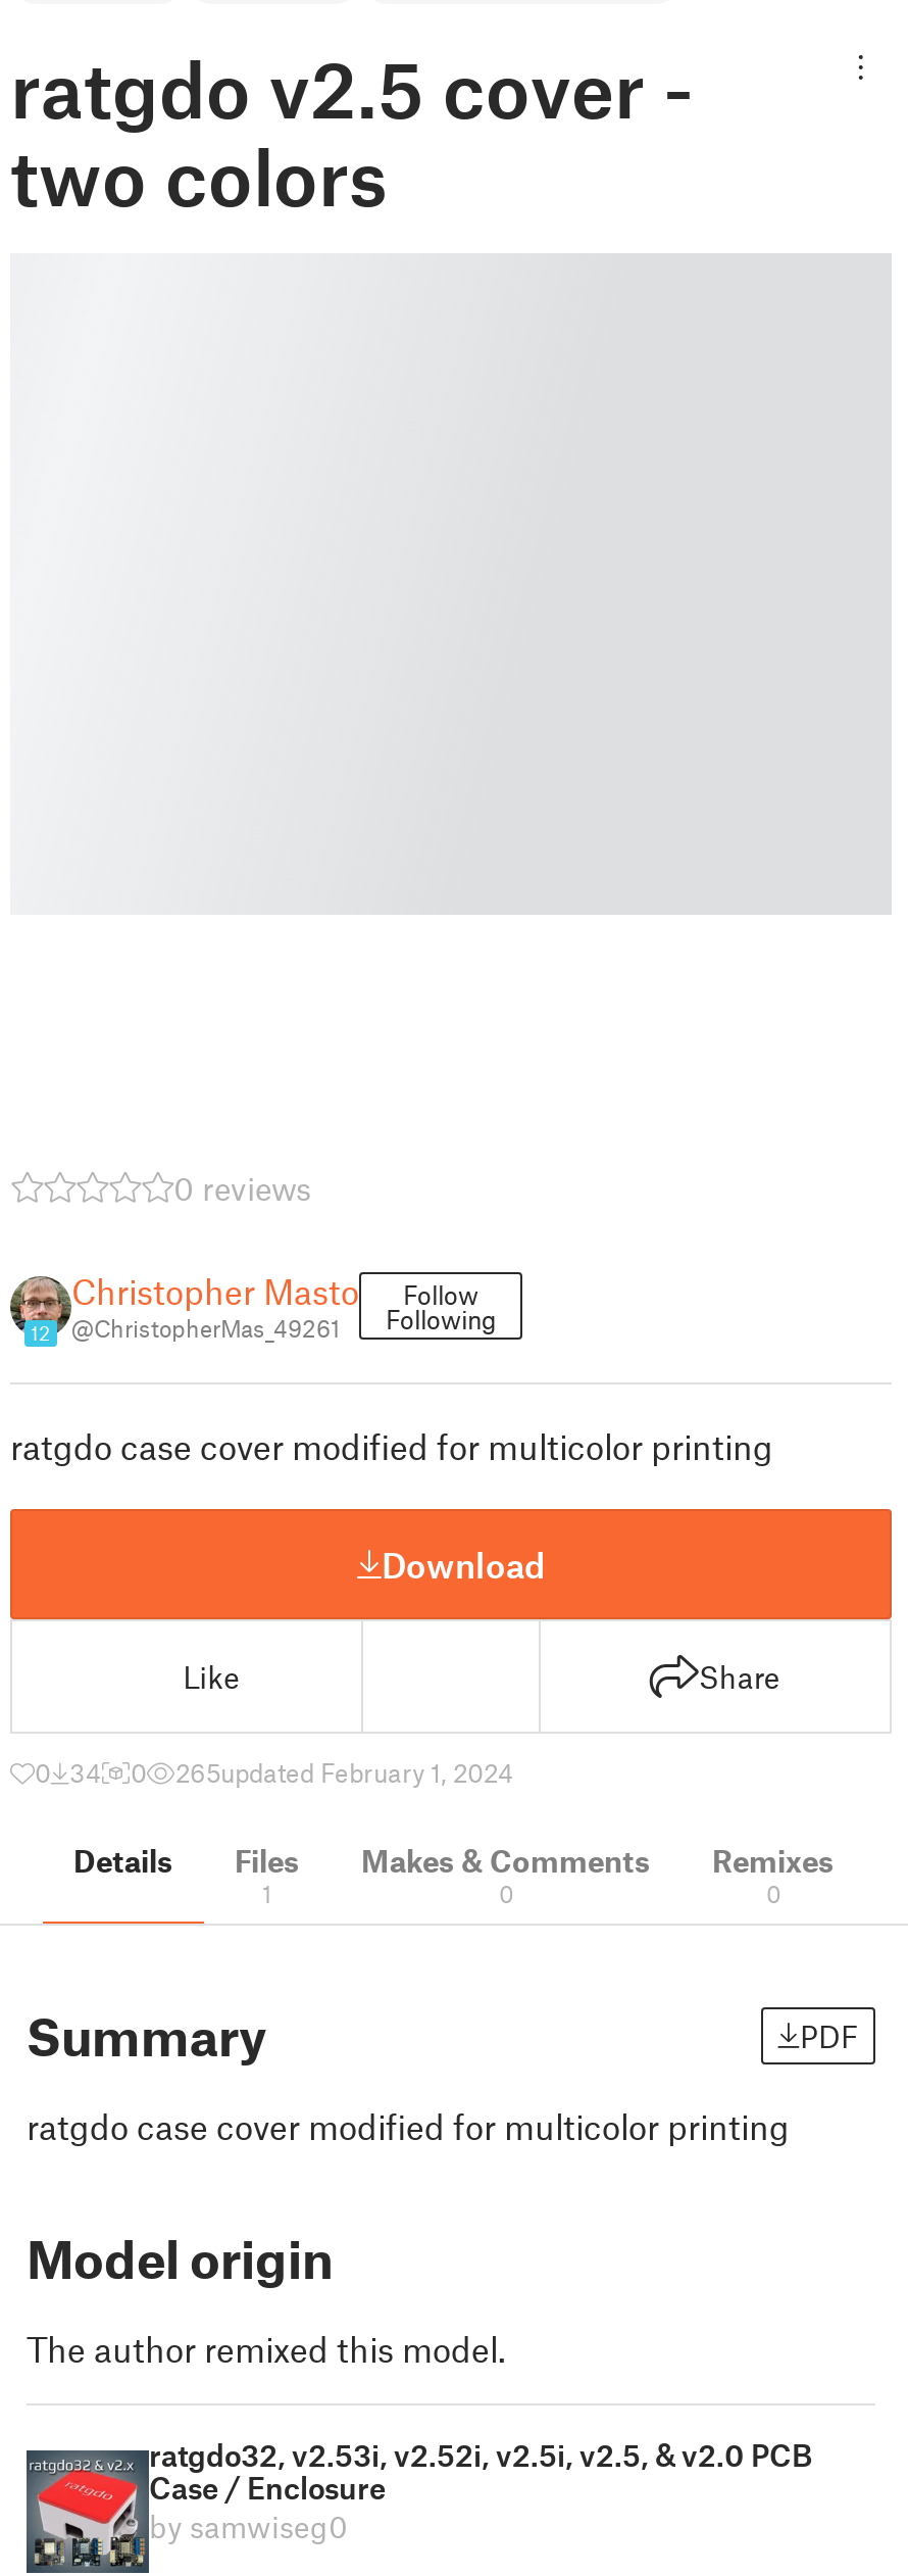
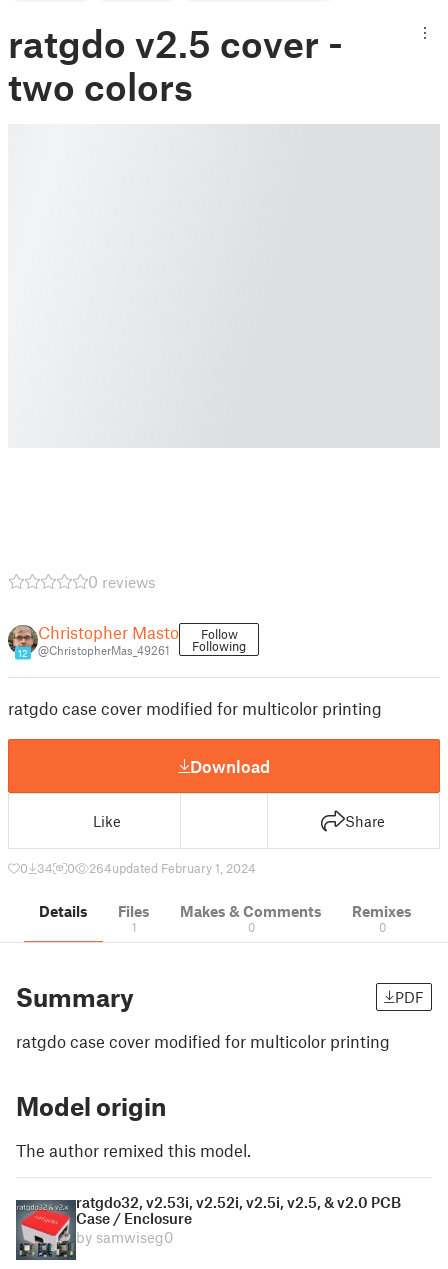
- 265updated February 1, 2024
+ 264updated February 1, 2024
